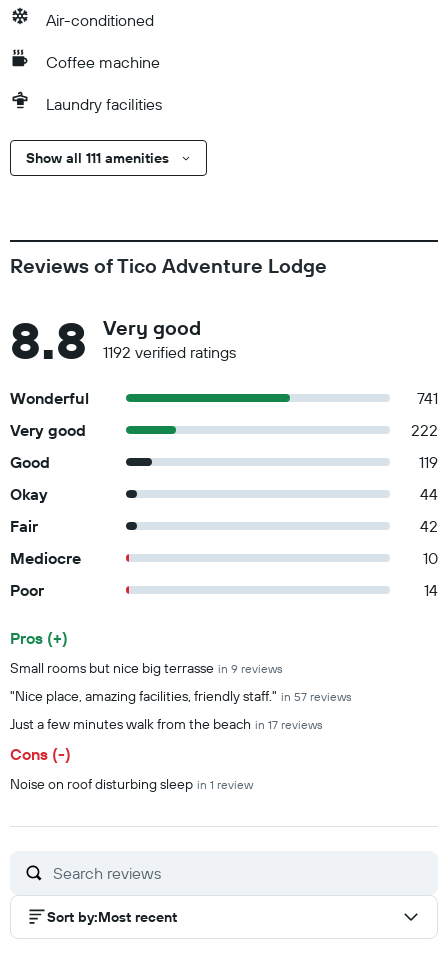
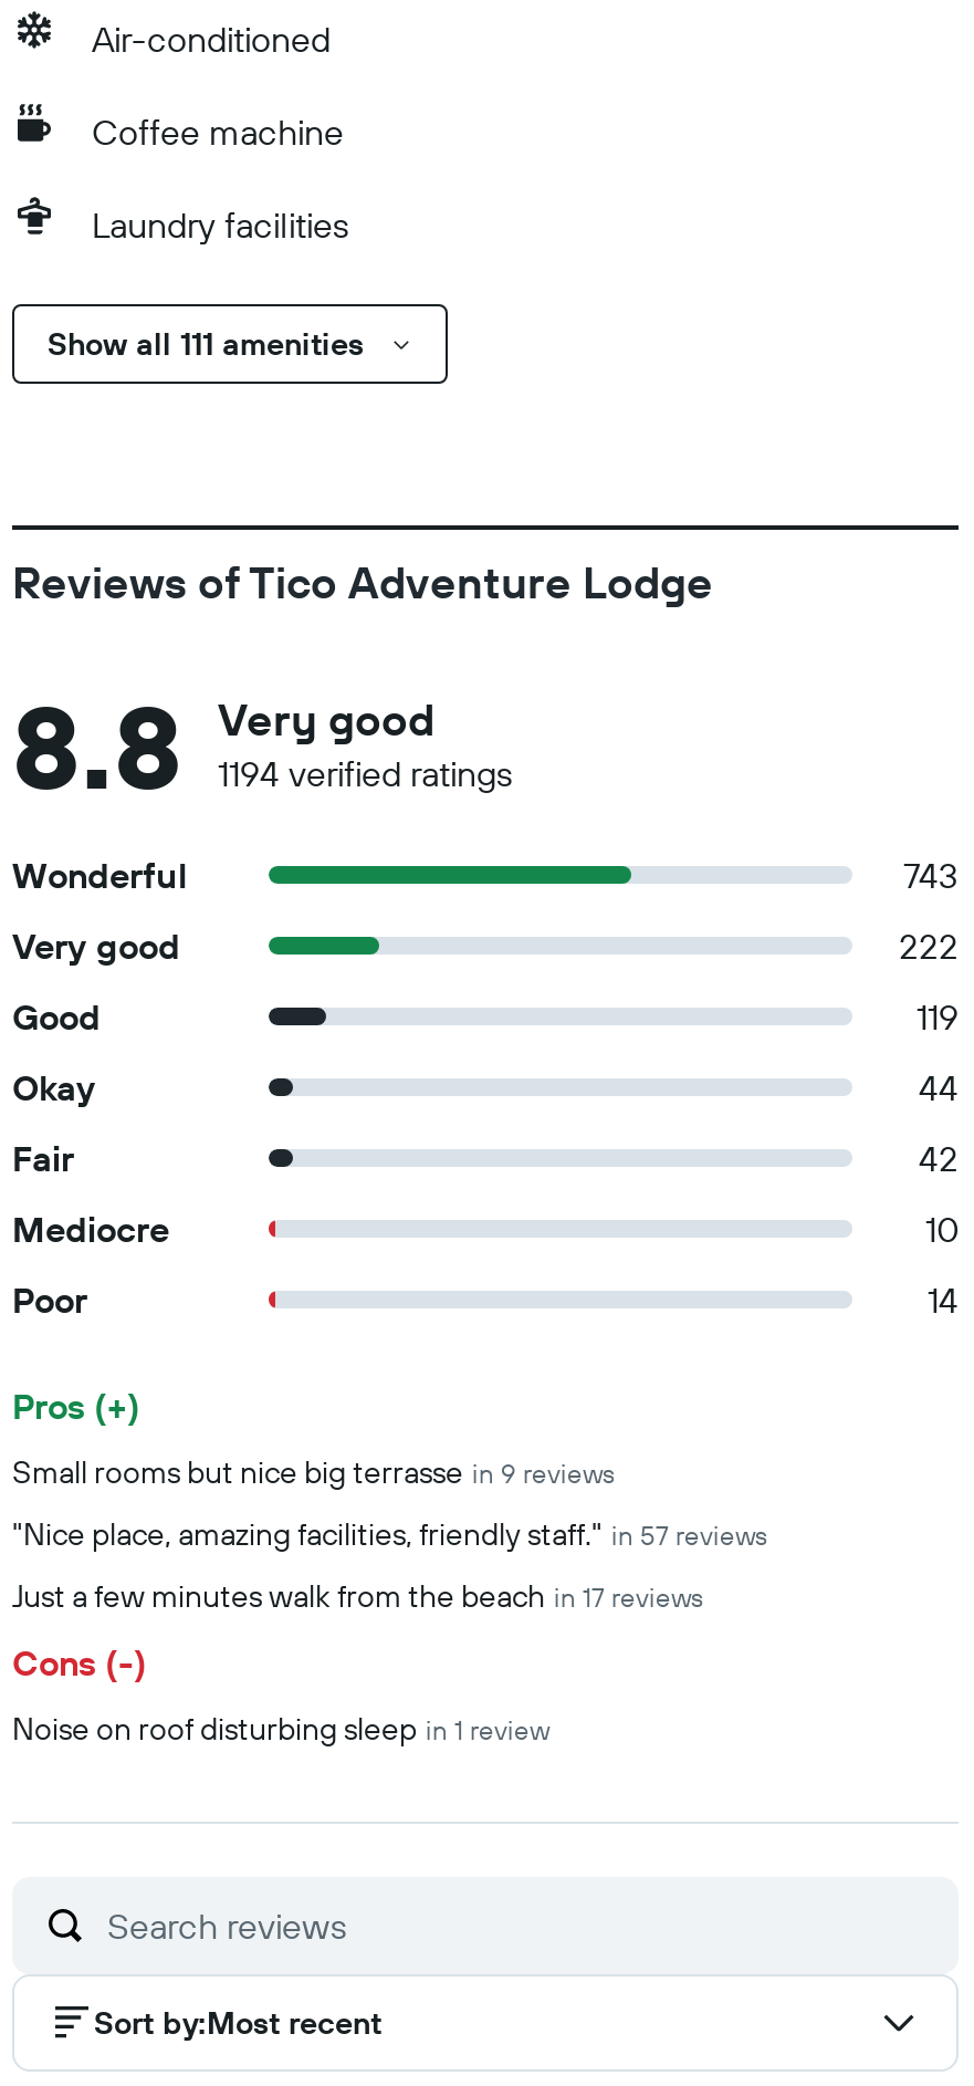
- 1192 verified ratings
+ 1194 verified ratings

- 741
+ 743
